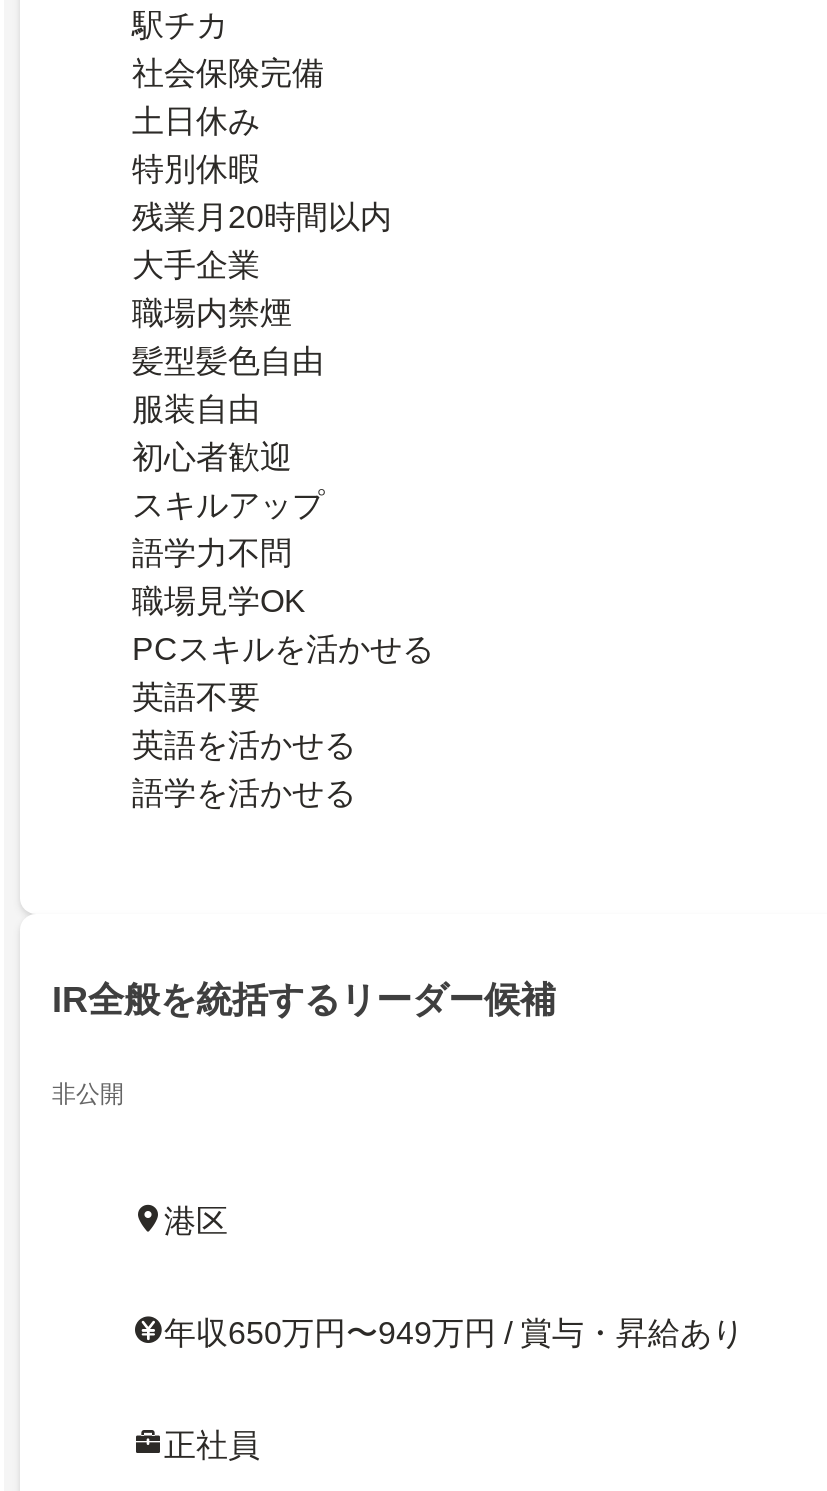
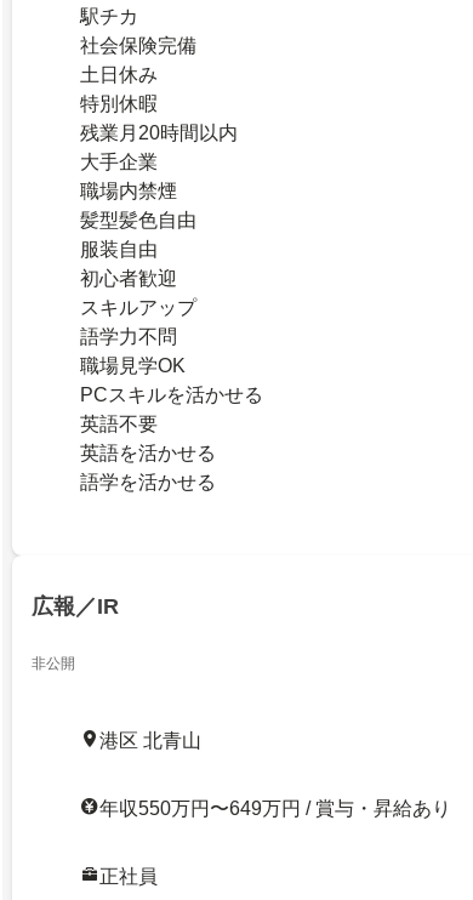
- IR全般を統括するリーダー候補
+ 広報／IR

- 港区
+ 港区 北青山

- 年収650万円〜949万円 / 賞与・昇給あり
+ 年収550万円〜649万円 / 賞与・昇給あり
